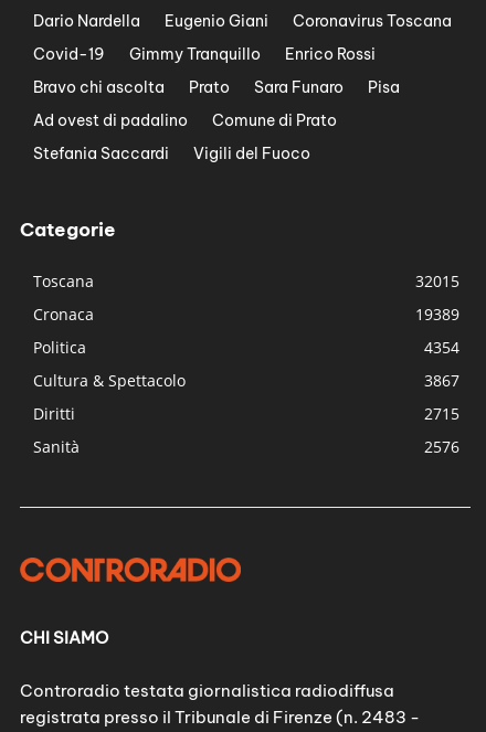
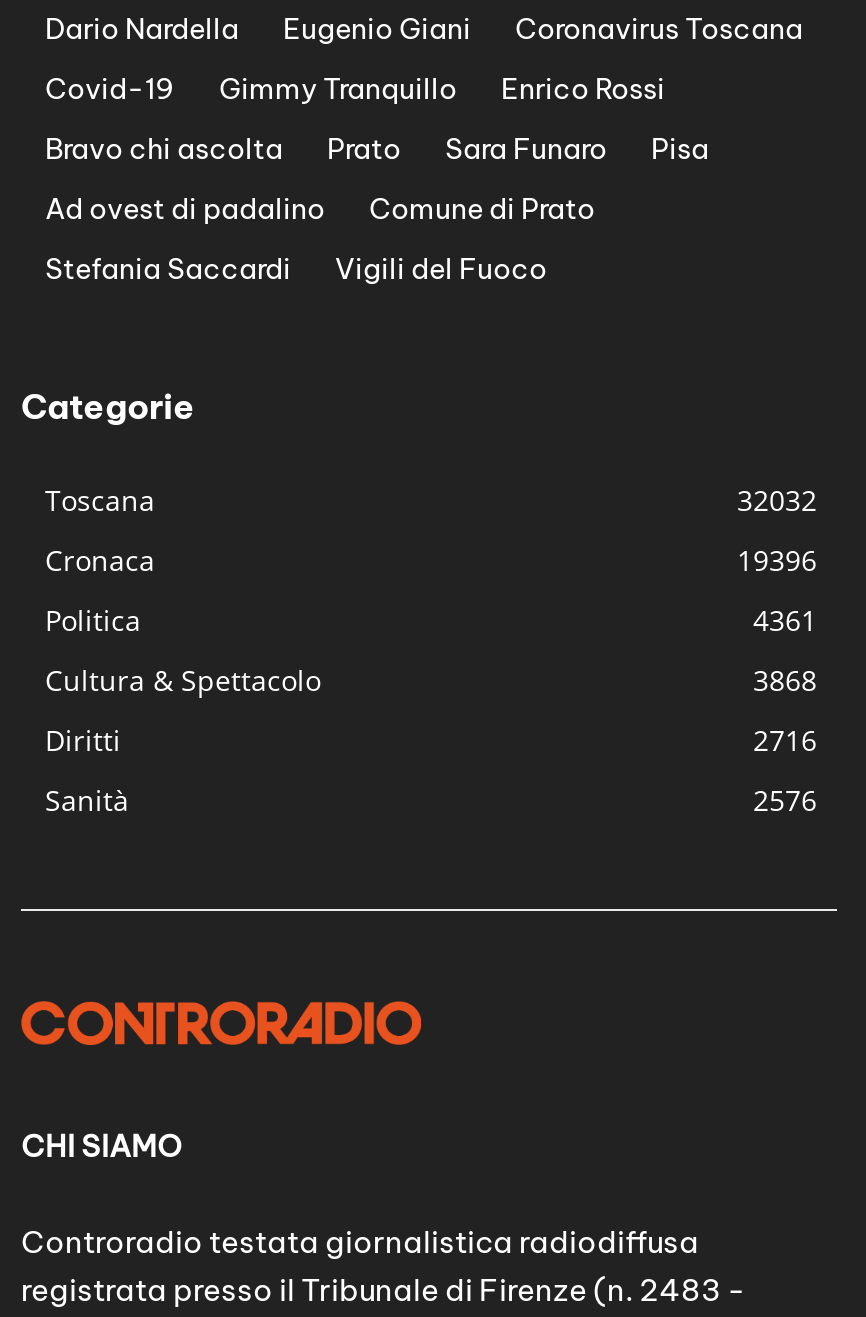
- 32015
+ 32032

- 19389
+ 19396

- 4354
+ 4361

- 3867
+ 3868

- 2715
+ 2716
